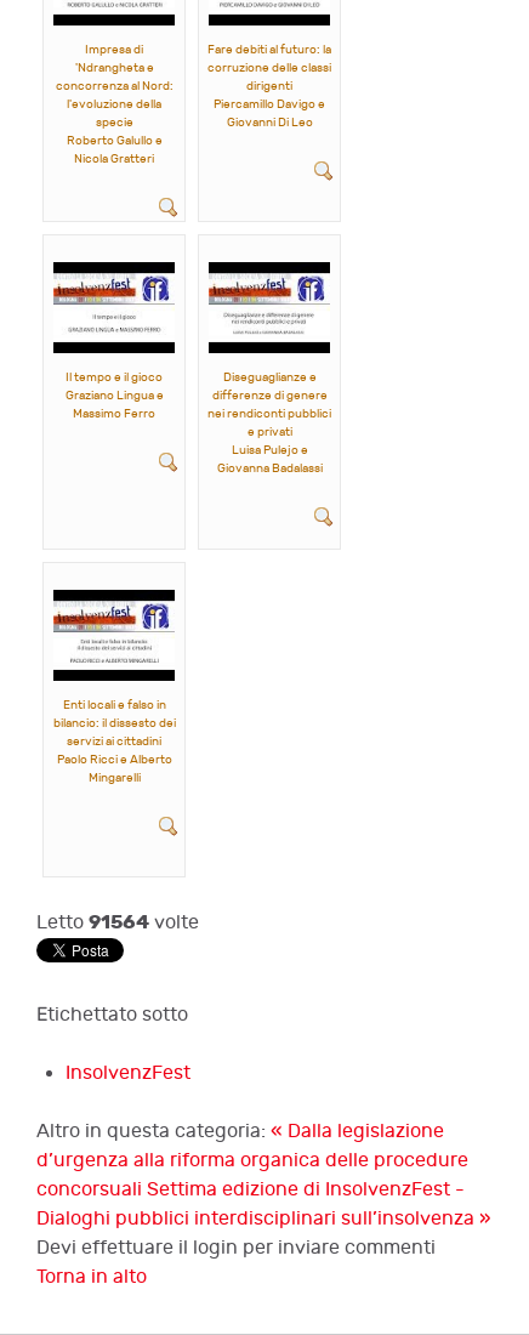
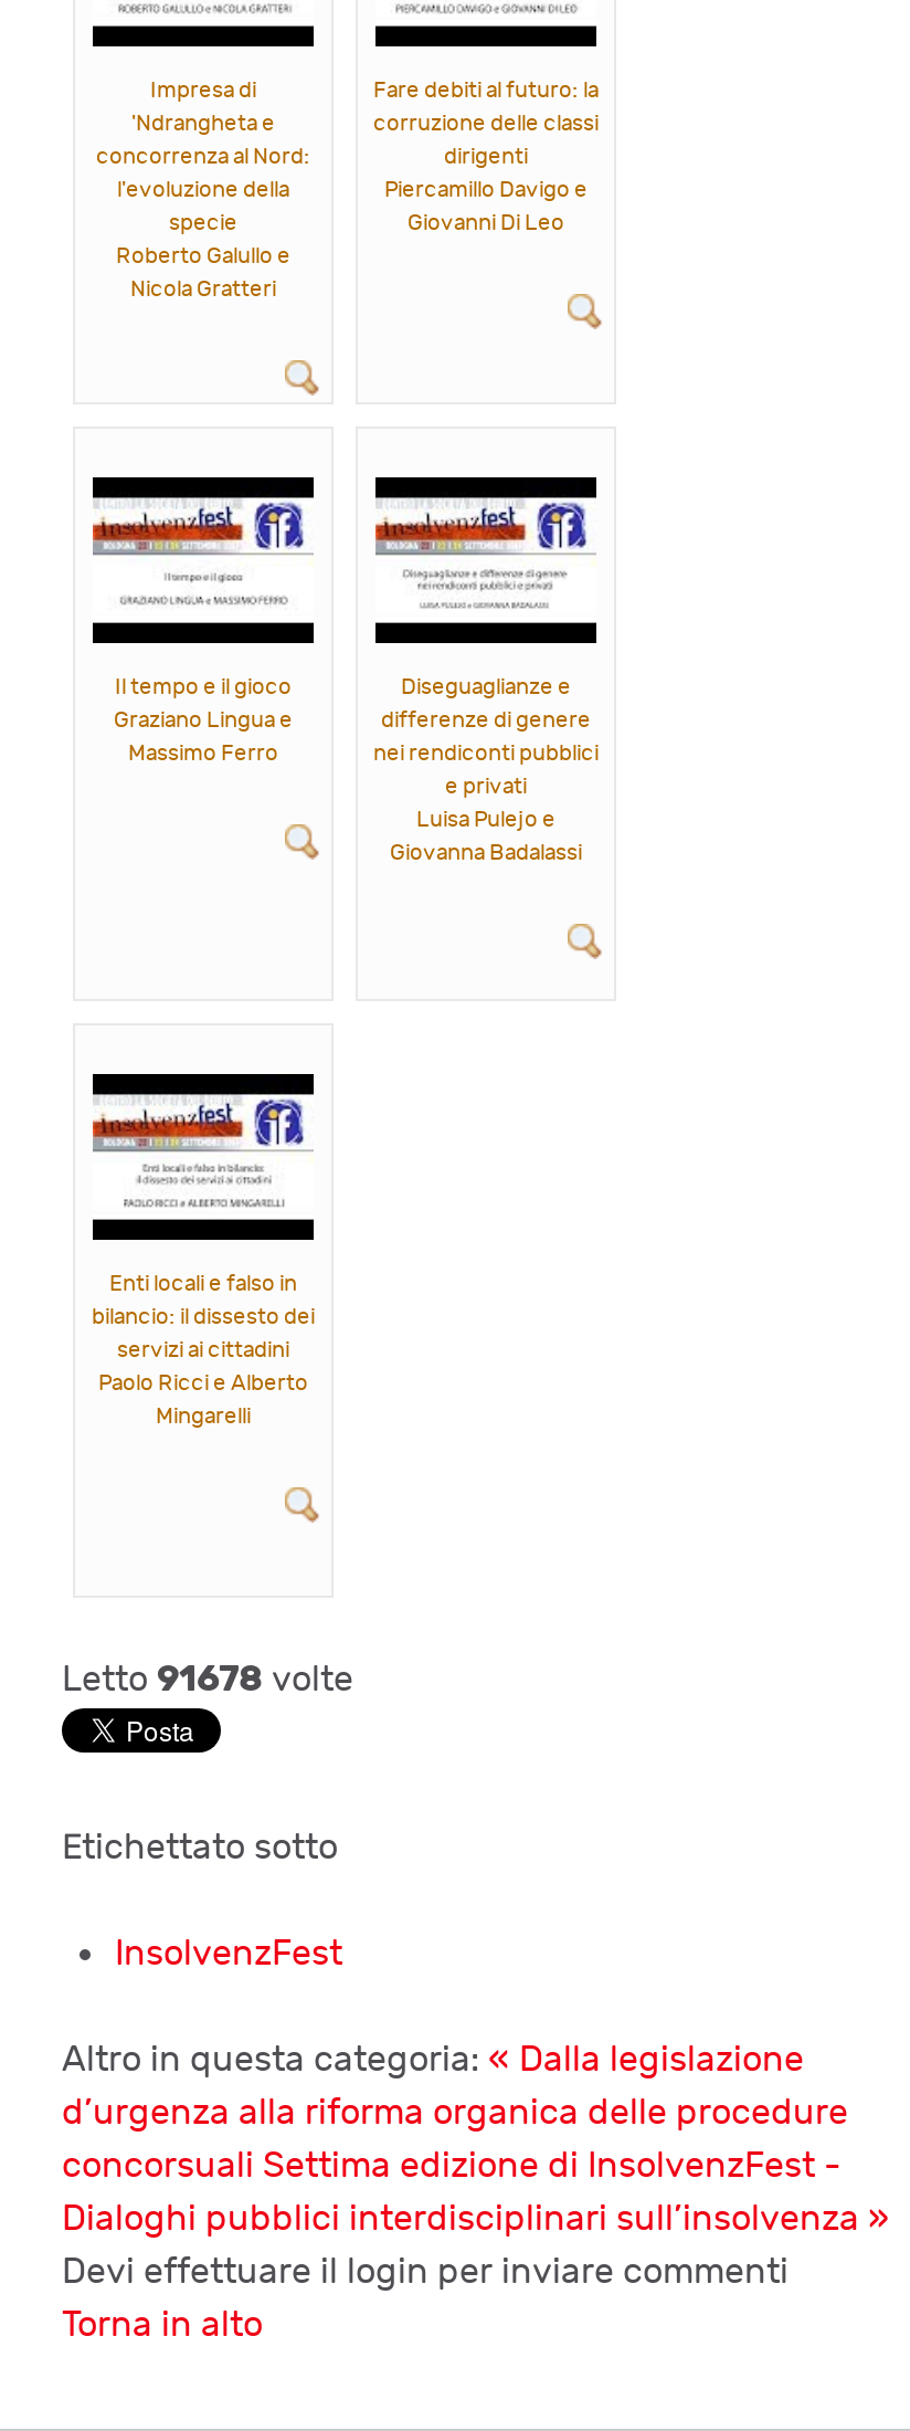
- Letto 91564 volte
+ Letto 91678 volte
